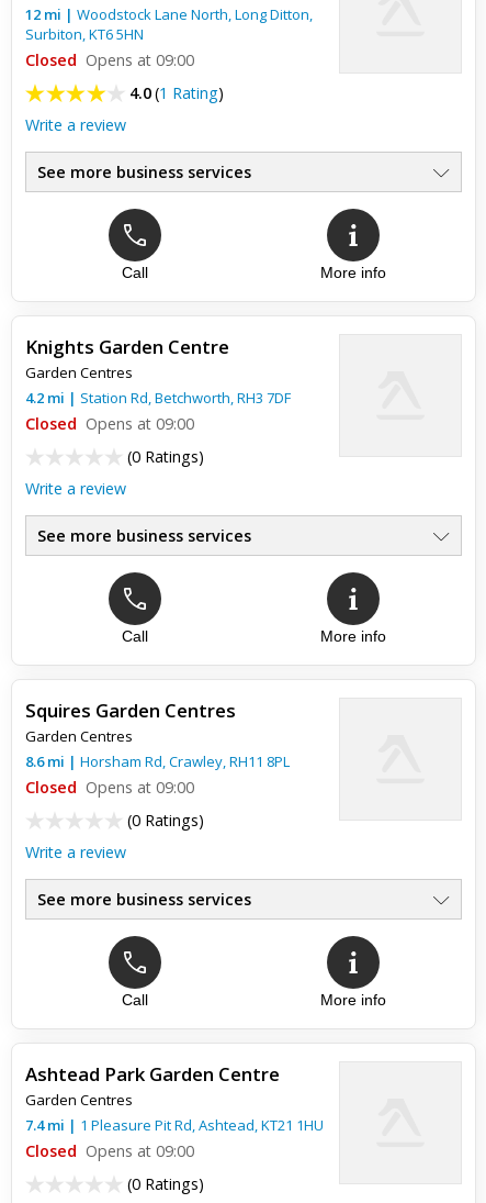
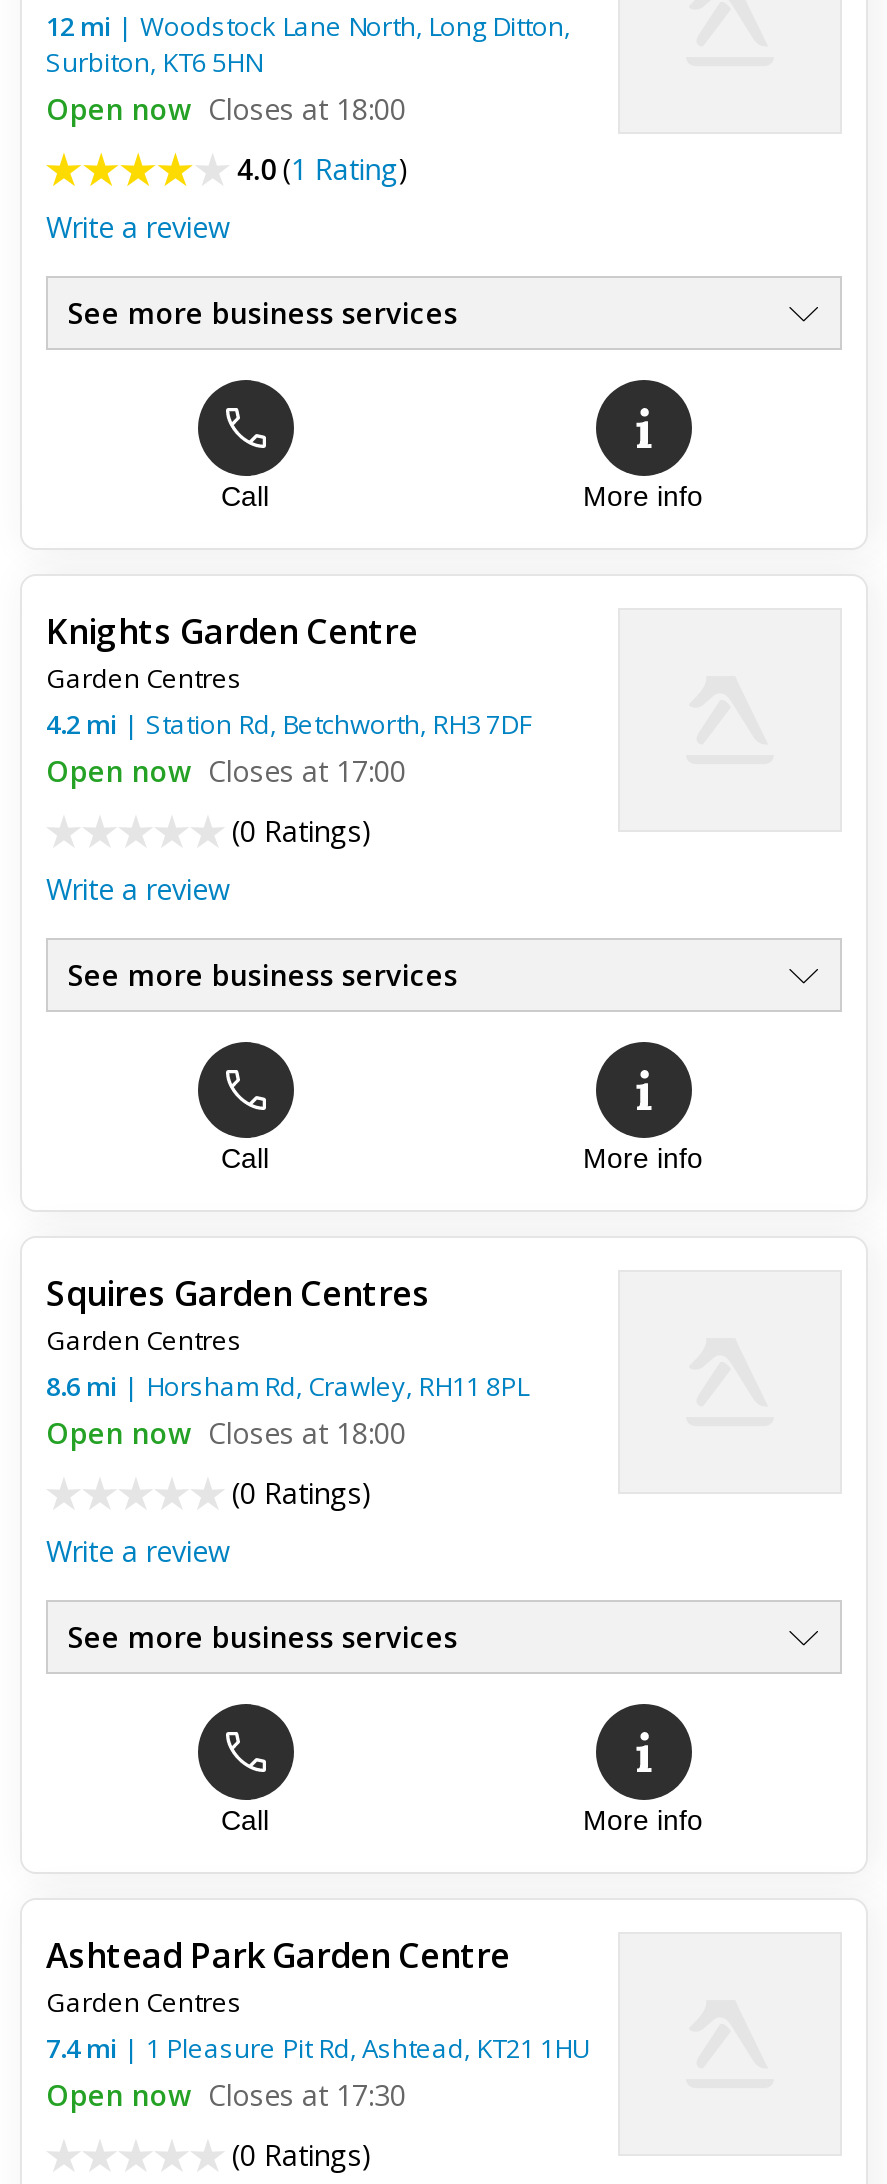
- Closed Opens at 09:00
+ Open now Closes at 18:00

- Closed Opens at 09:00
+ Open now Closes at 17:00

- Closed Opens at 09:00
+ Open now Closes at 18:00

- Closed Opens at 09:00
+ Open now Closes at 17:30
